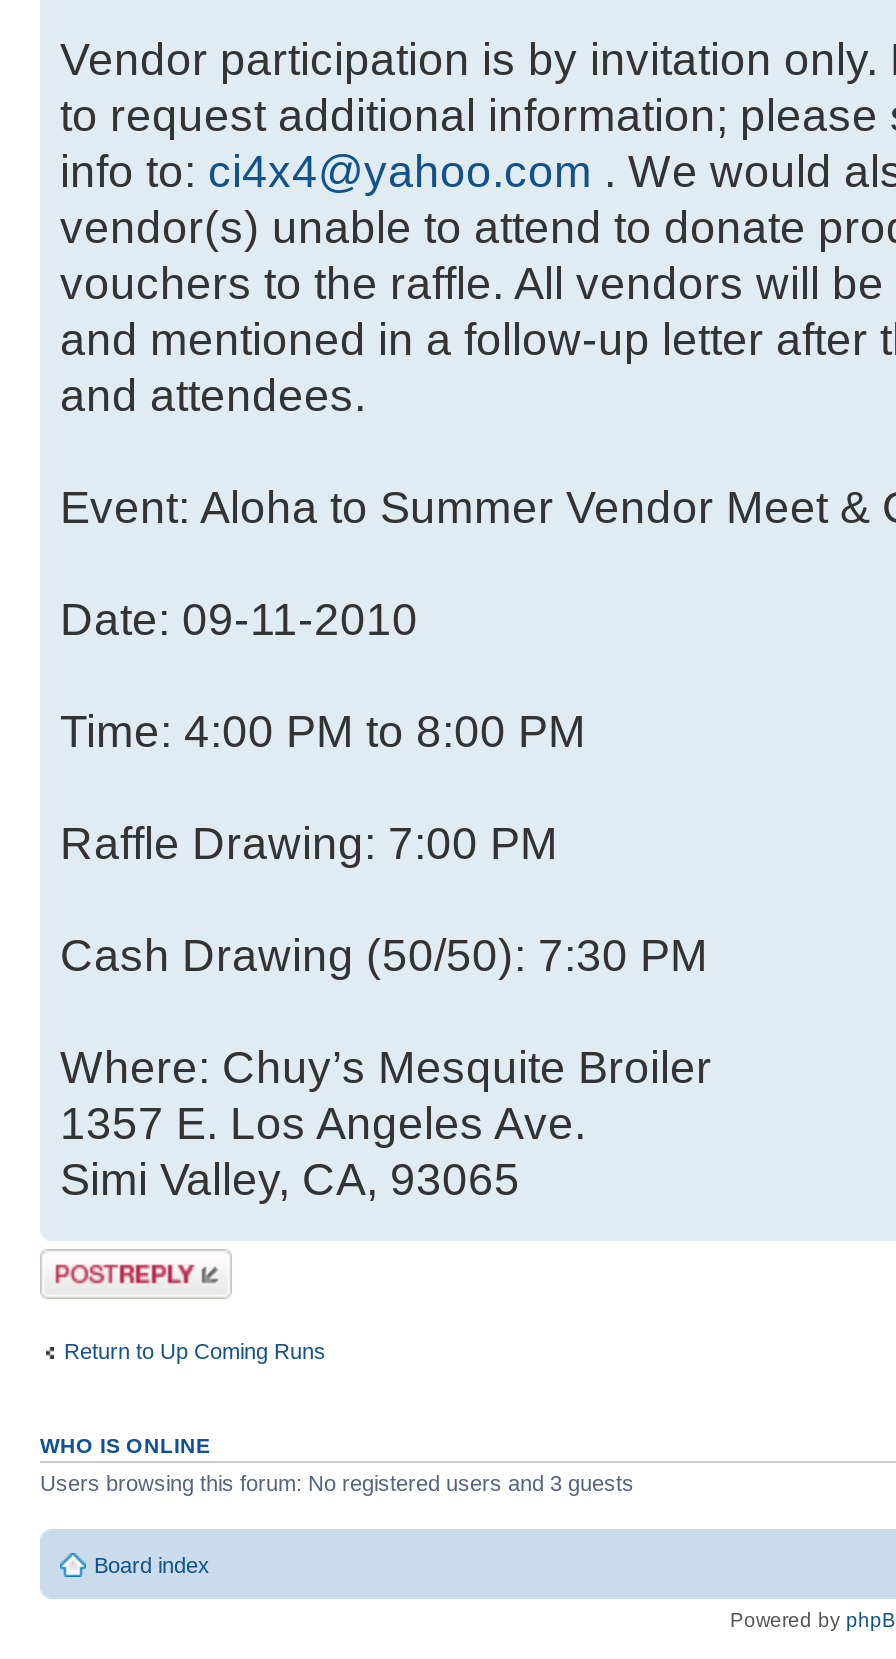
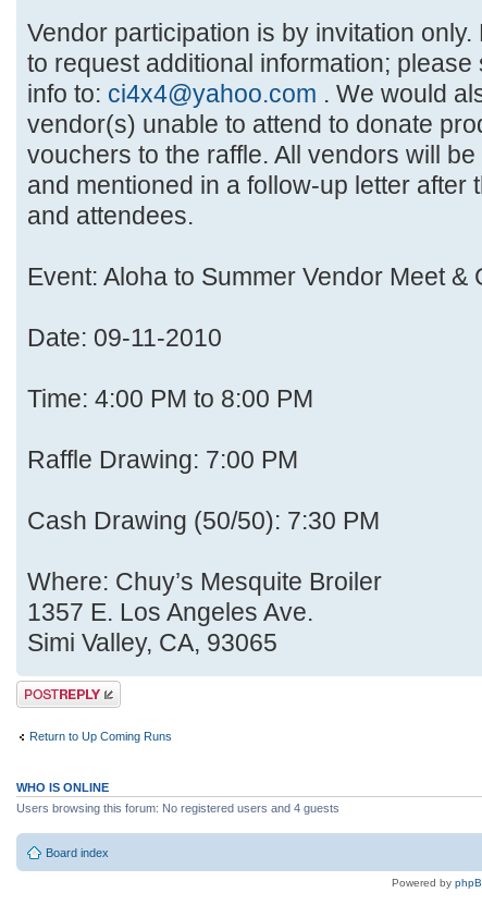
- Users browsing this forum: No registered users and 3 guests
+ Users browsing this forum: No registered users and 4 guests
